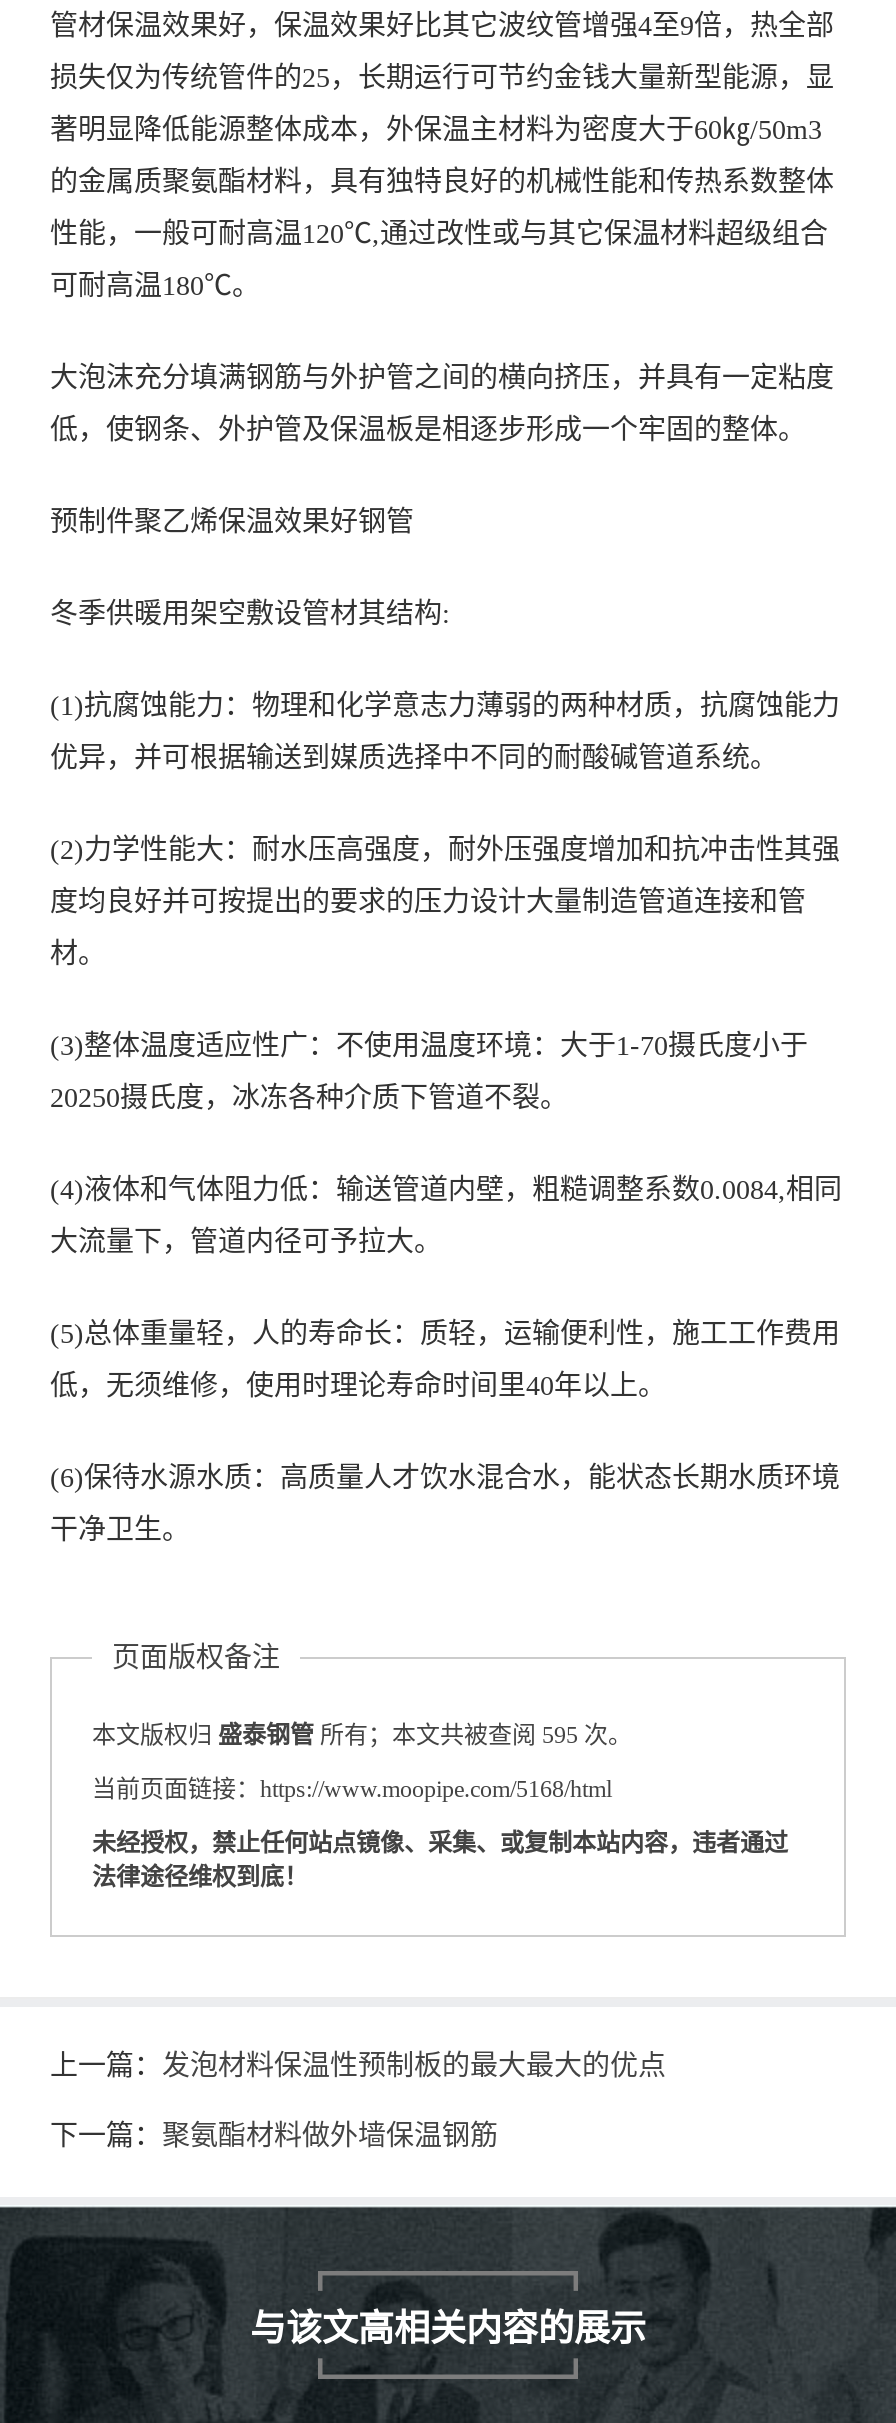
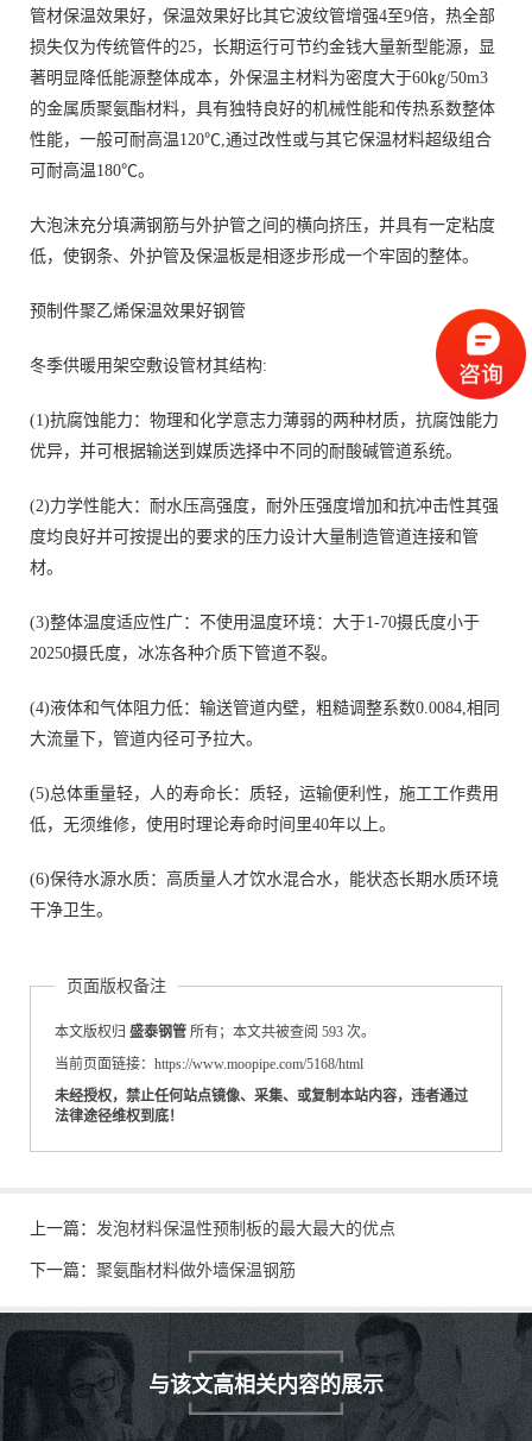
+ [image]

- 本文版权归盛泰钢管所有；本文共被查阅 595 次。
+ 本文版权归盛泰钢管所有；本文共被查阅 593 次。
